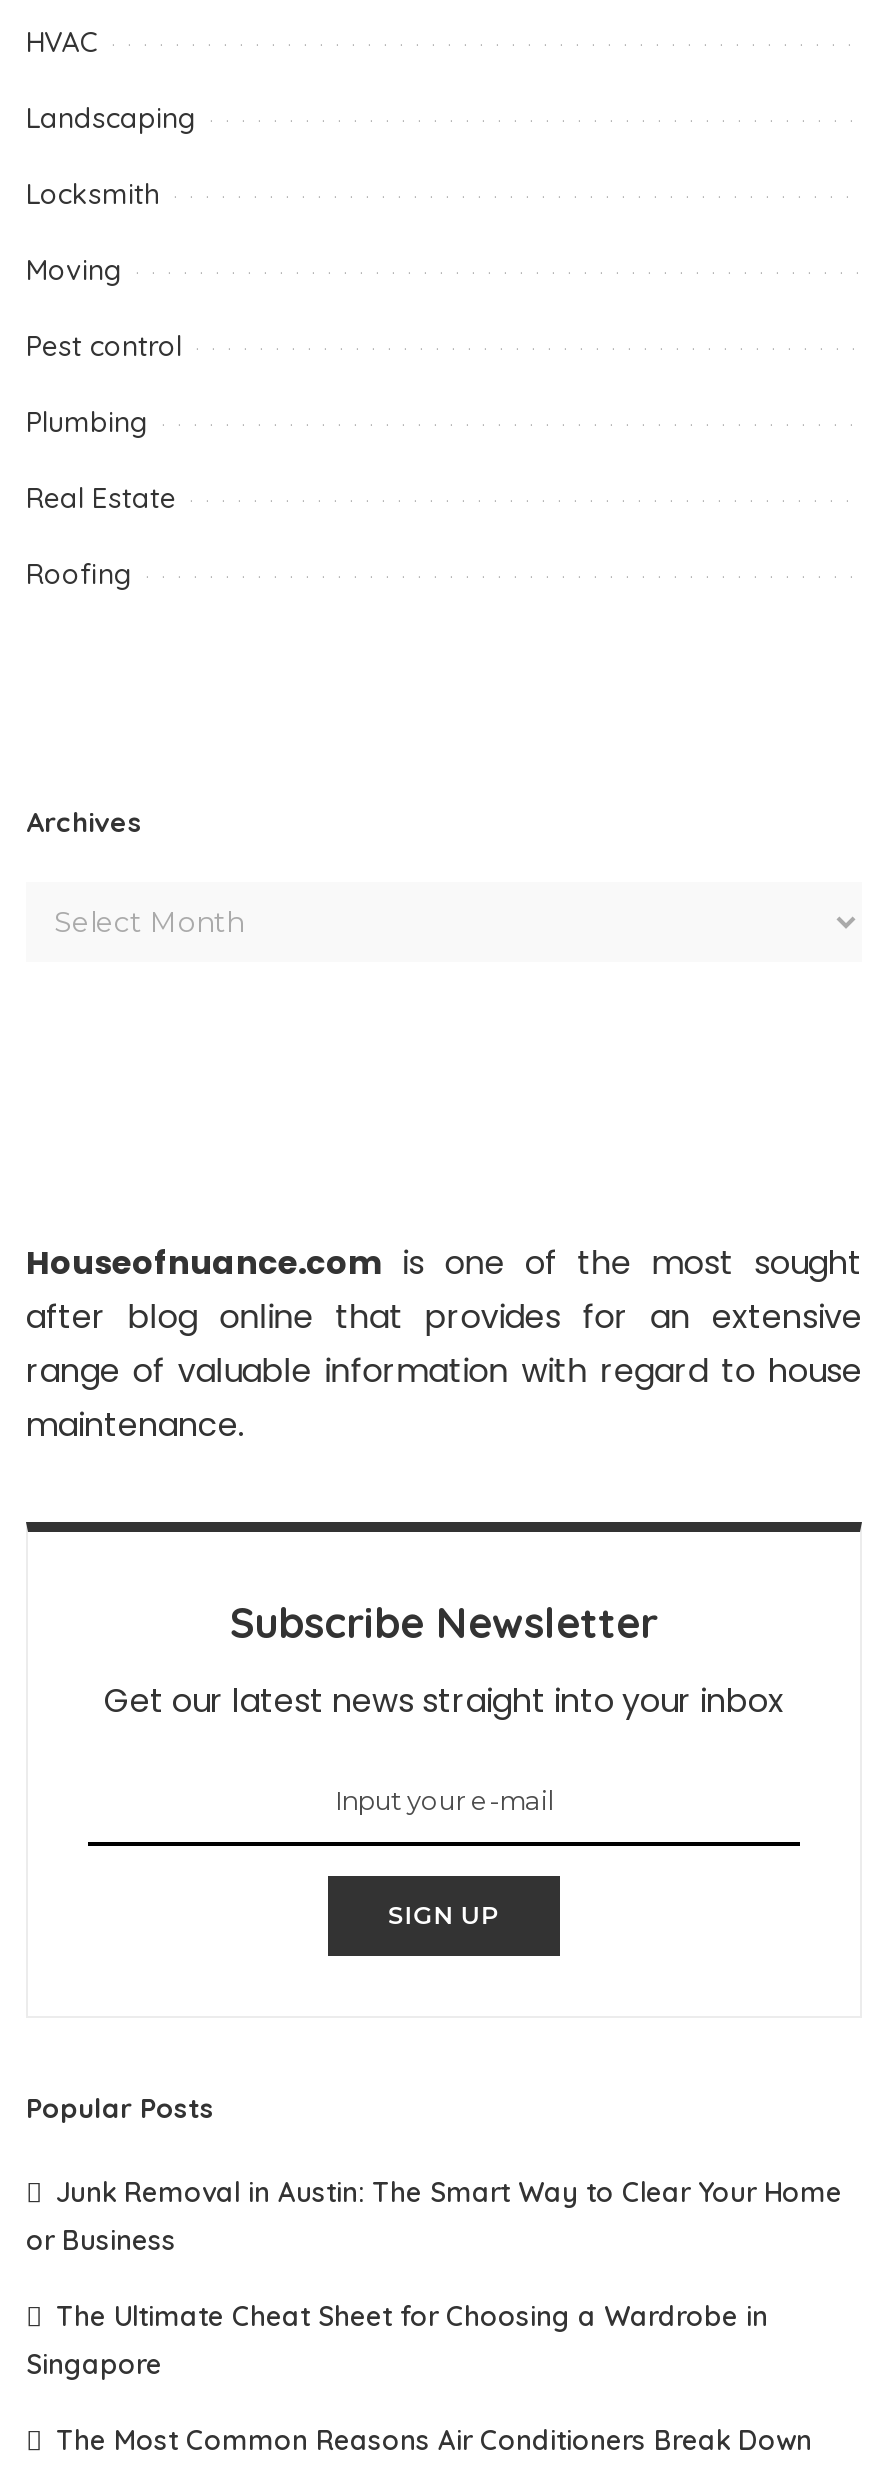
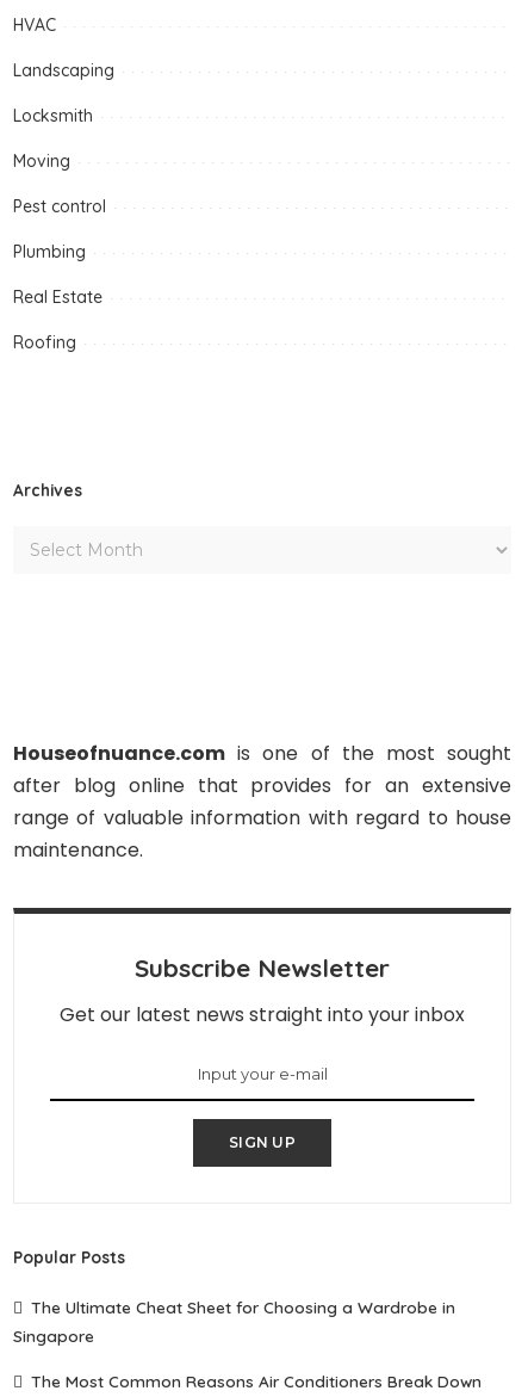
- Junk Removal in Austin: The Smart Way to Clear Your Home
- or Business
